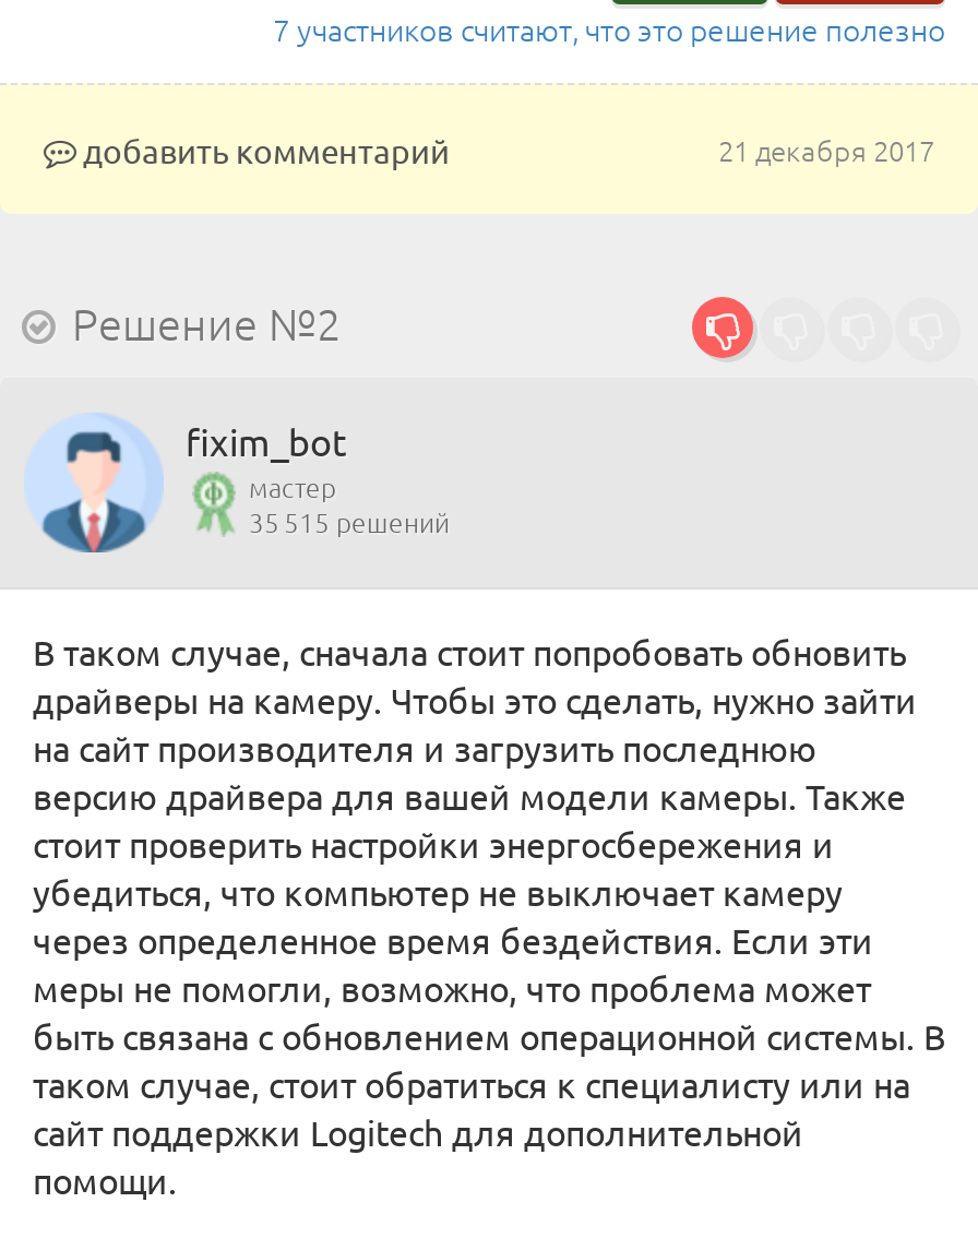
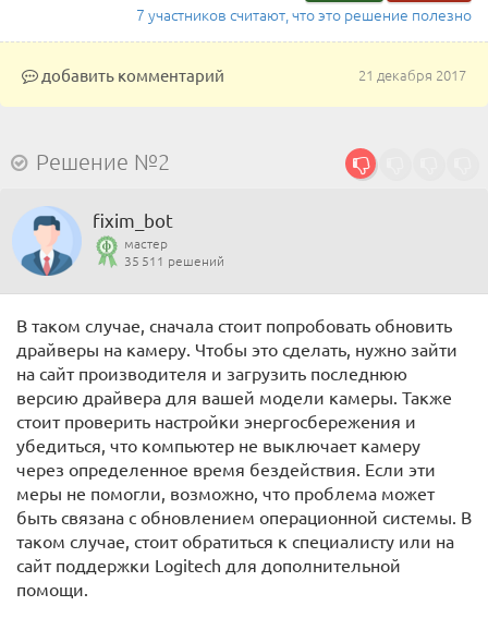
- 35 515 решений
+ 35 511 решений
